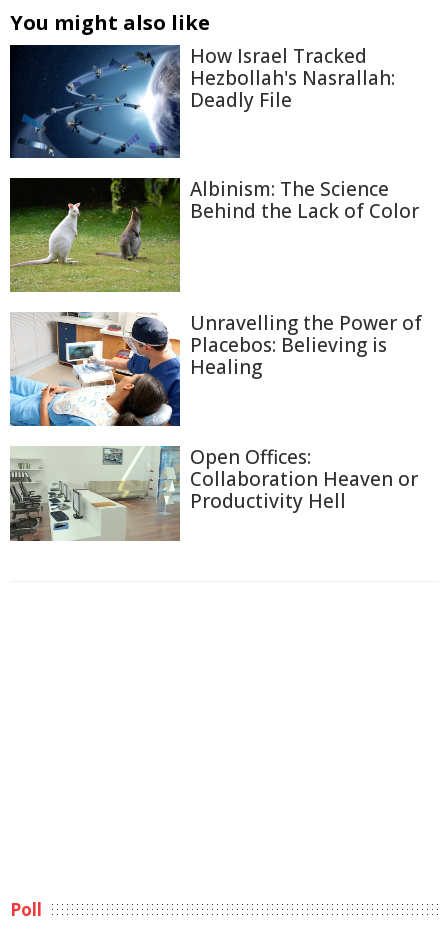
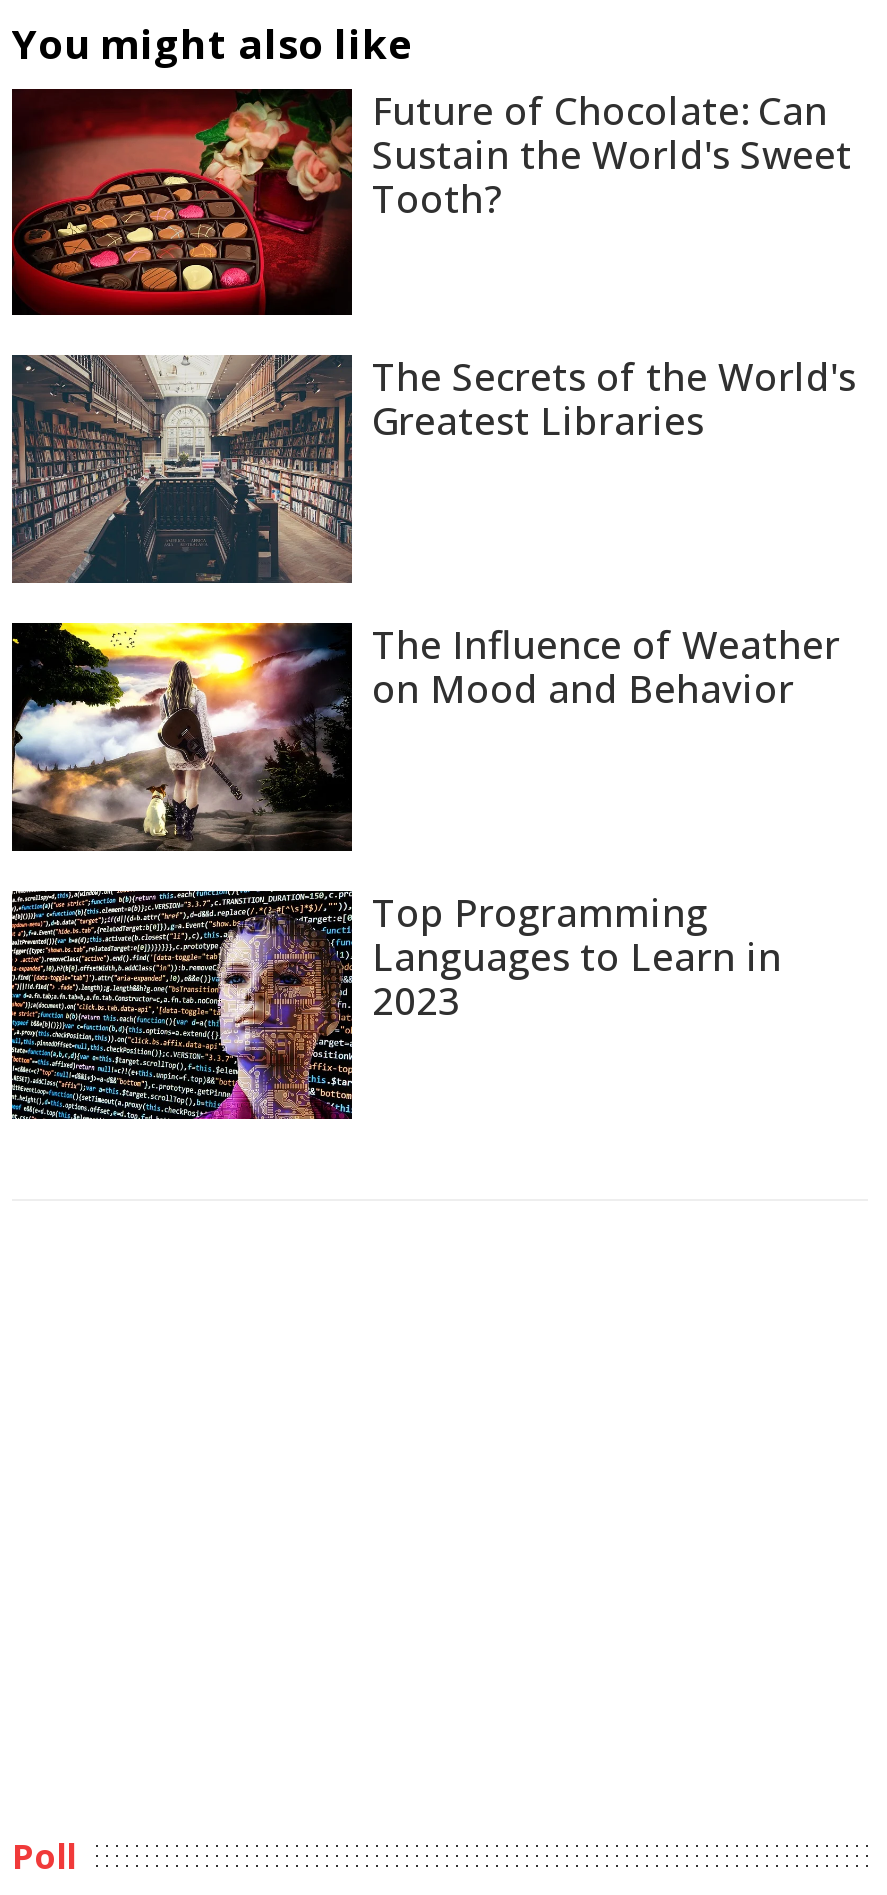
- [image]
- How Israel Tracked
- Hezbollah's Nasrallah:
- Deadly File
+ [image]
+ Future of Chocolate: Can
+ Sustain the World's Sweet
+ Tooth?

- [image]
- Albinism: The Science
- Behind the Lack of Color
+ [image]
+ The Secrets of the World's
+ Greatest Libraries

- [image]
- Unravelling the Power of
- Placebos: Believing is
- Healing
+ [image]
+ The Influence of Weather
+ on Mood and Behavior

- [image]
- Open Offices:
- Collaboration Heaven or
- Productivity Hell
+ [image]
+ Top Programming
+ Languages to Learn in
+ 2023
